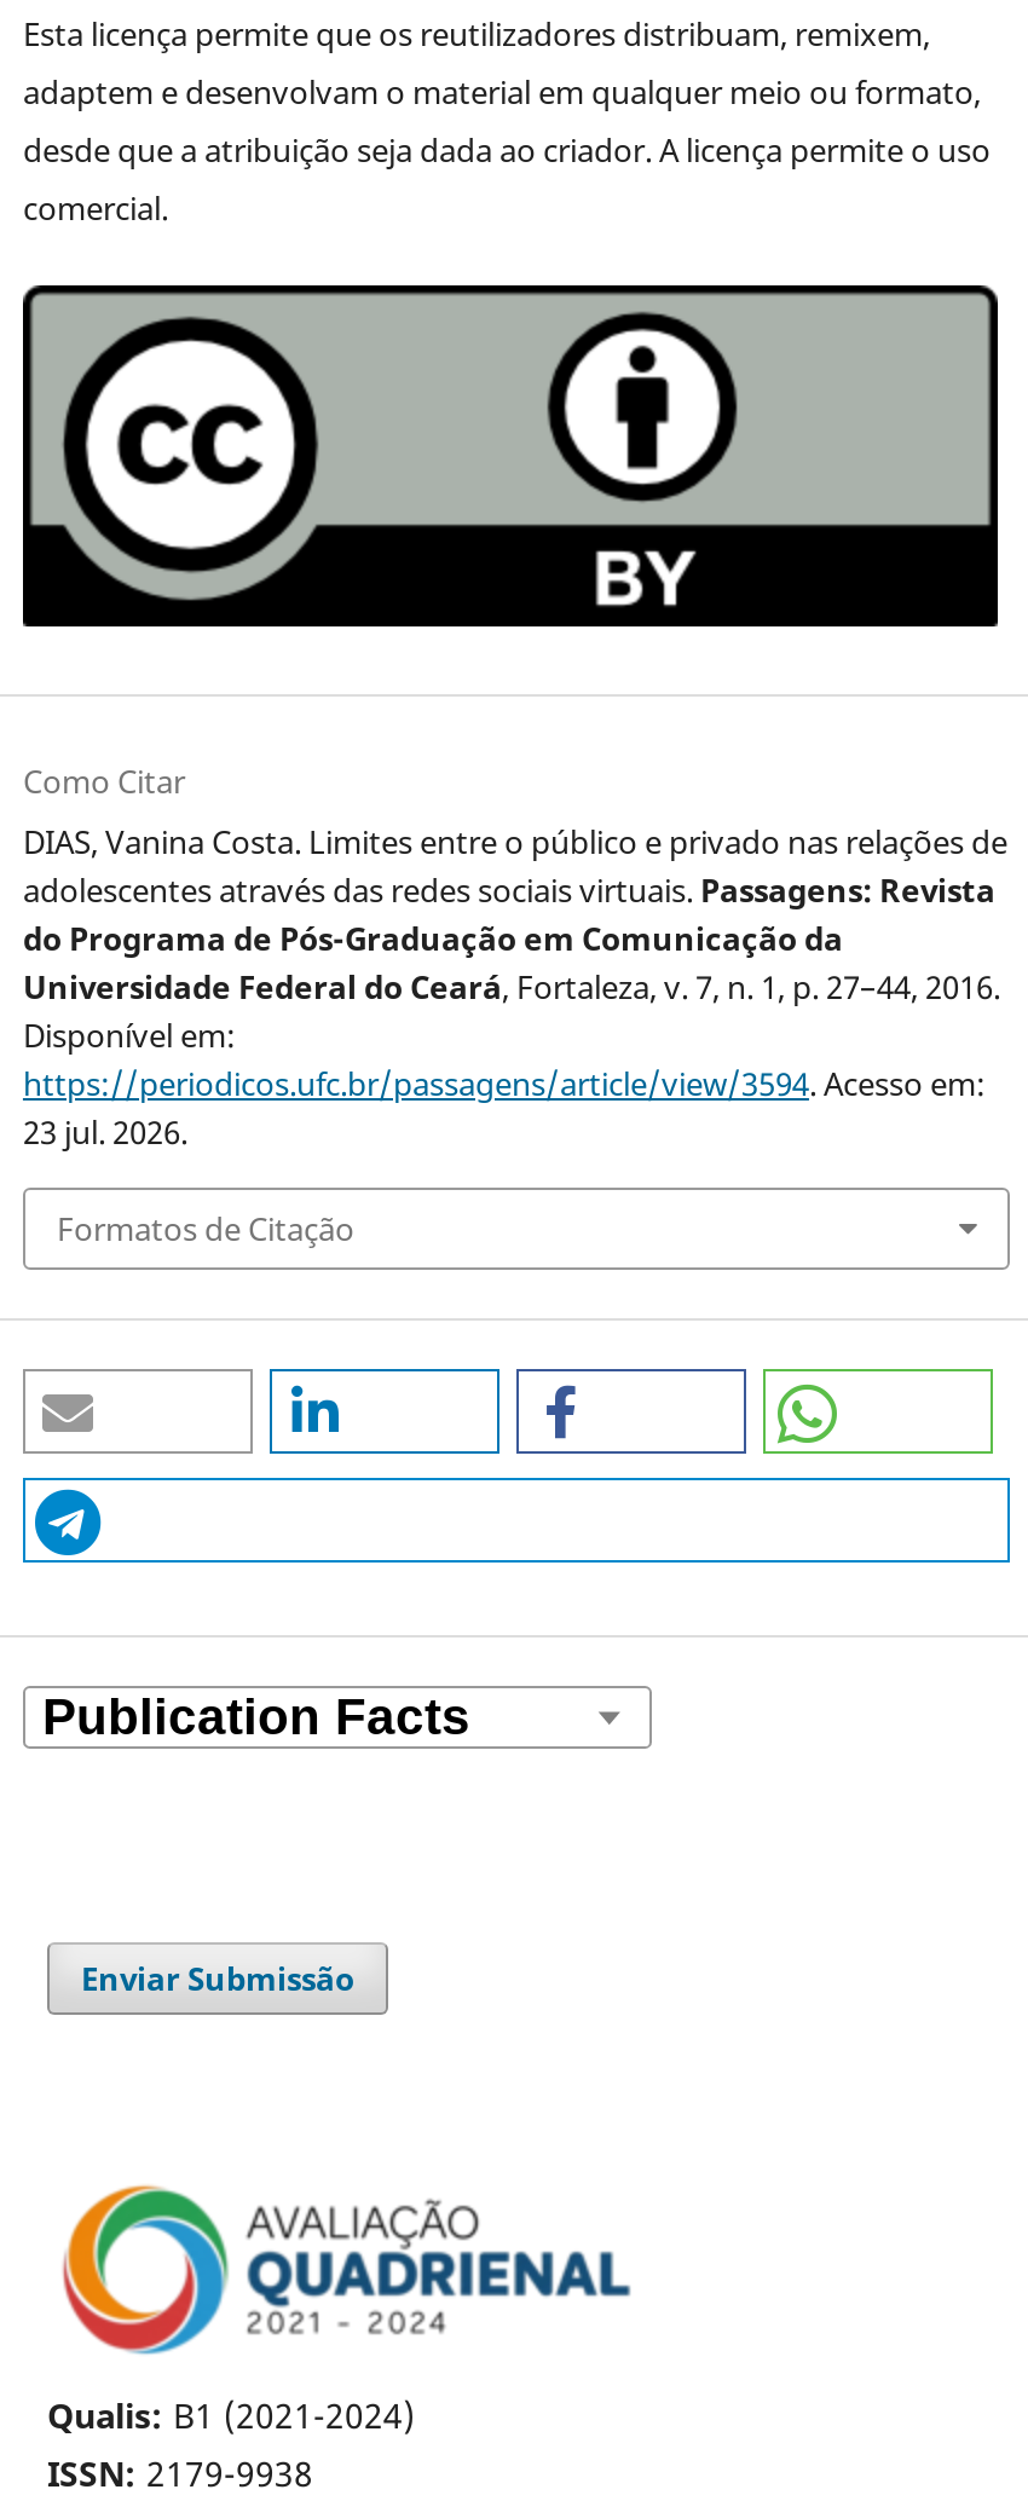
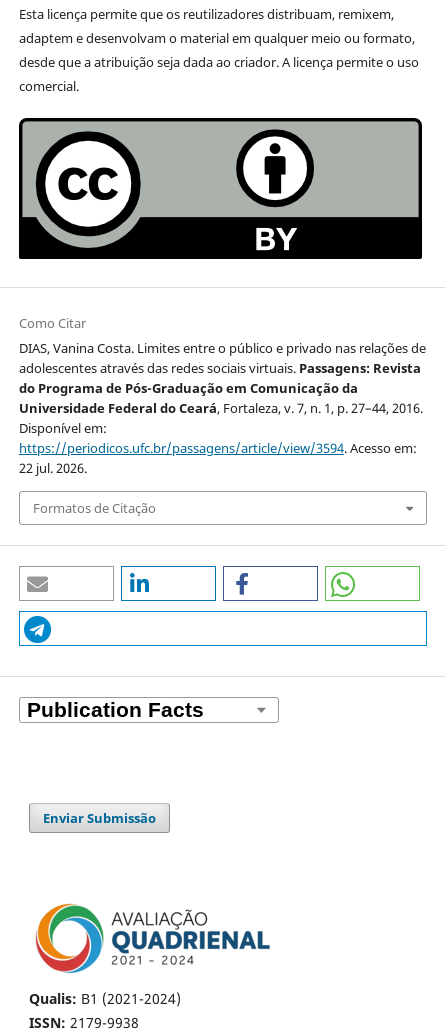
- 23 jul. 2026.
+ 22 jul. 2026.
